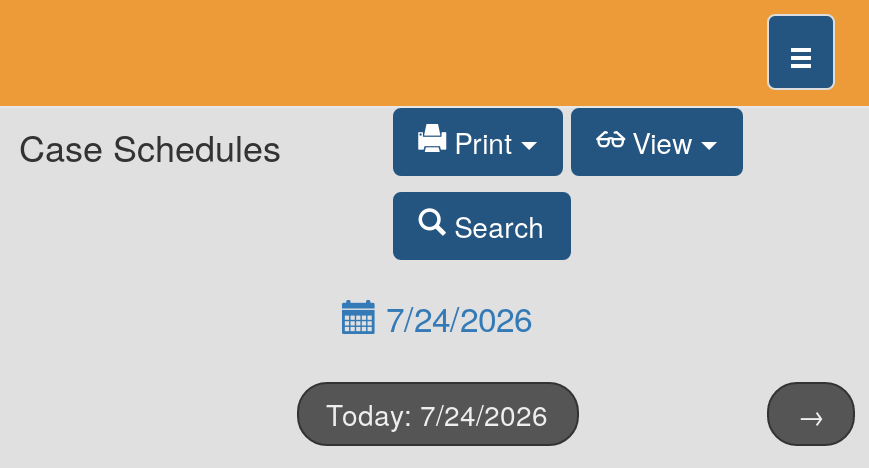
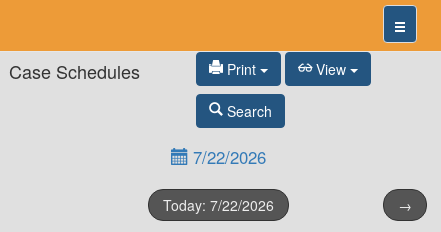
- 7/24/2026
+ 7/22/2026

- Today: 7/24/2026
+ Today: 7/22/2026
